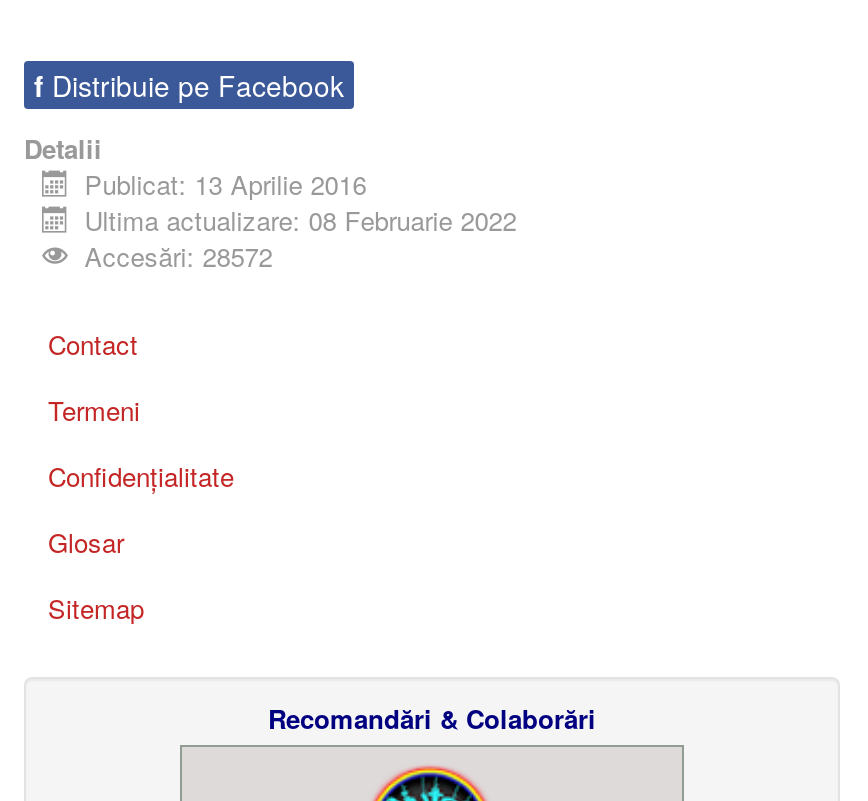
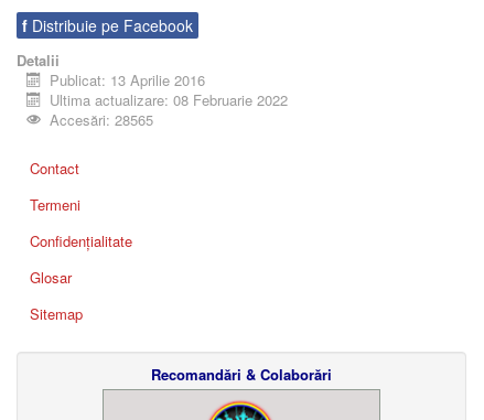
- Accesări: 28572
+ Accesări: 28565
